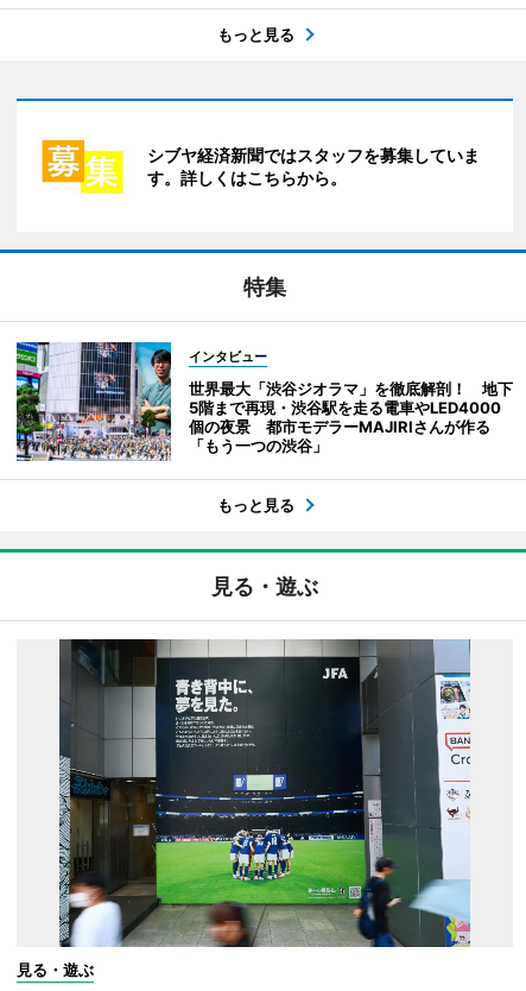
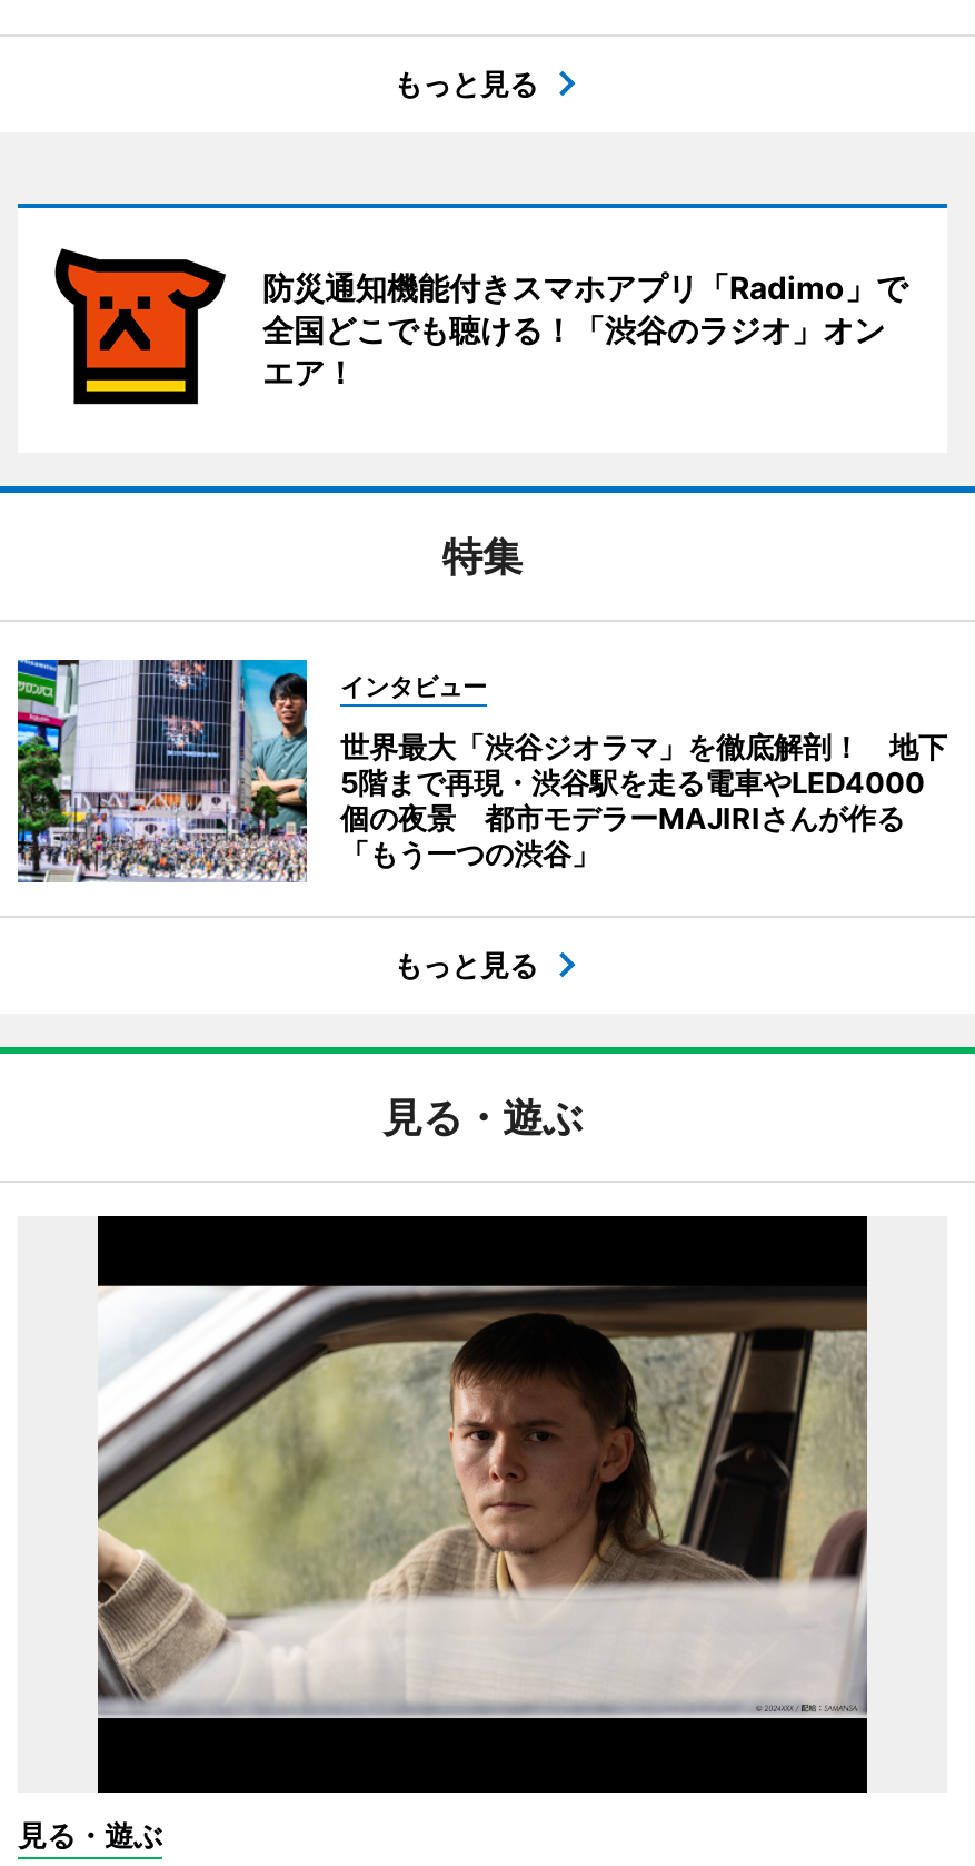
- [image]
- シブヤ経済新聞ではスタッフを募集していま
- す。詳しくはこちらから。
+ [image]
+ 防災通知機能付きスマホアプリ「Radimo」で
+ 全国どこでも聴ける！「渋谷のラジオ」オン
+ エア！

- [image]
+ [image]
